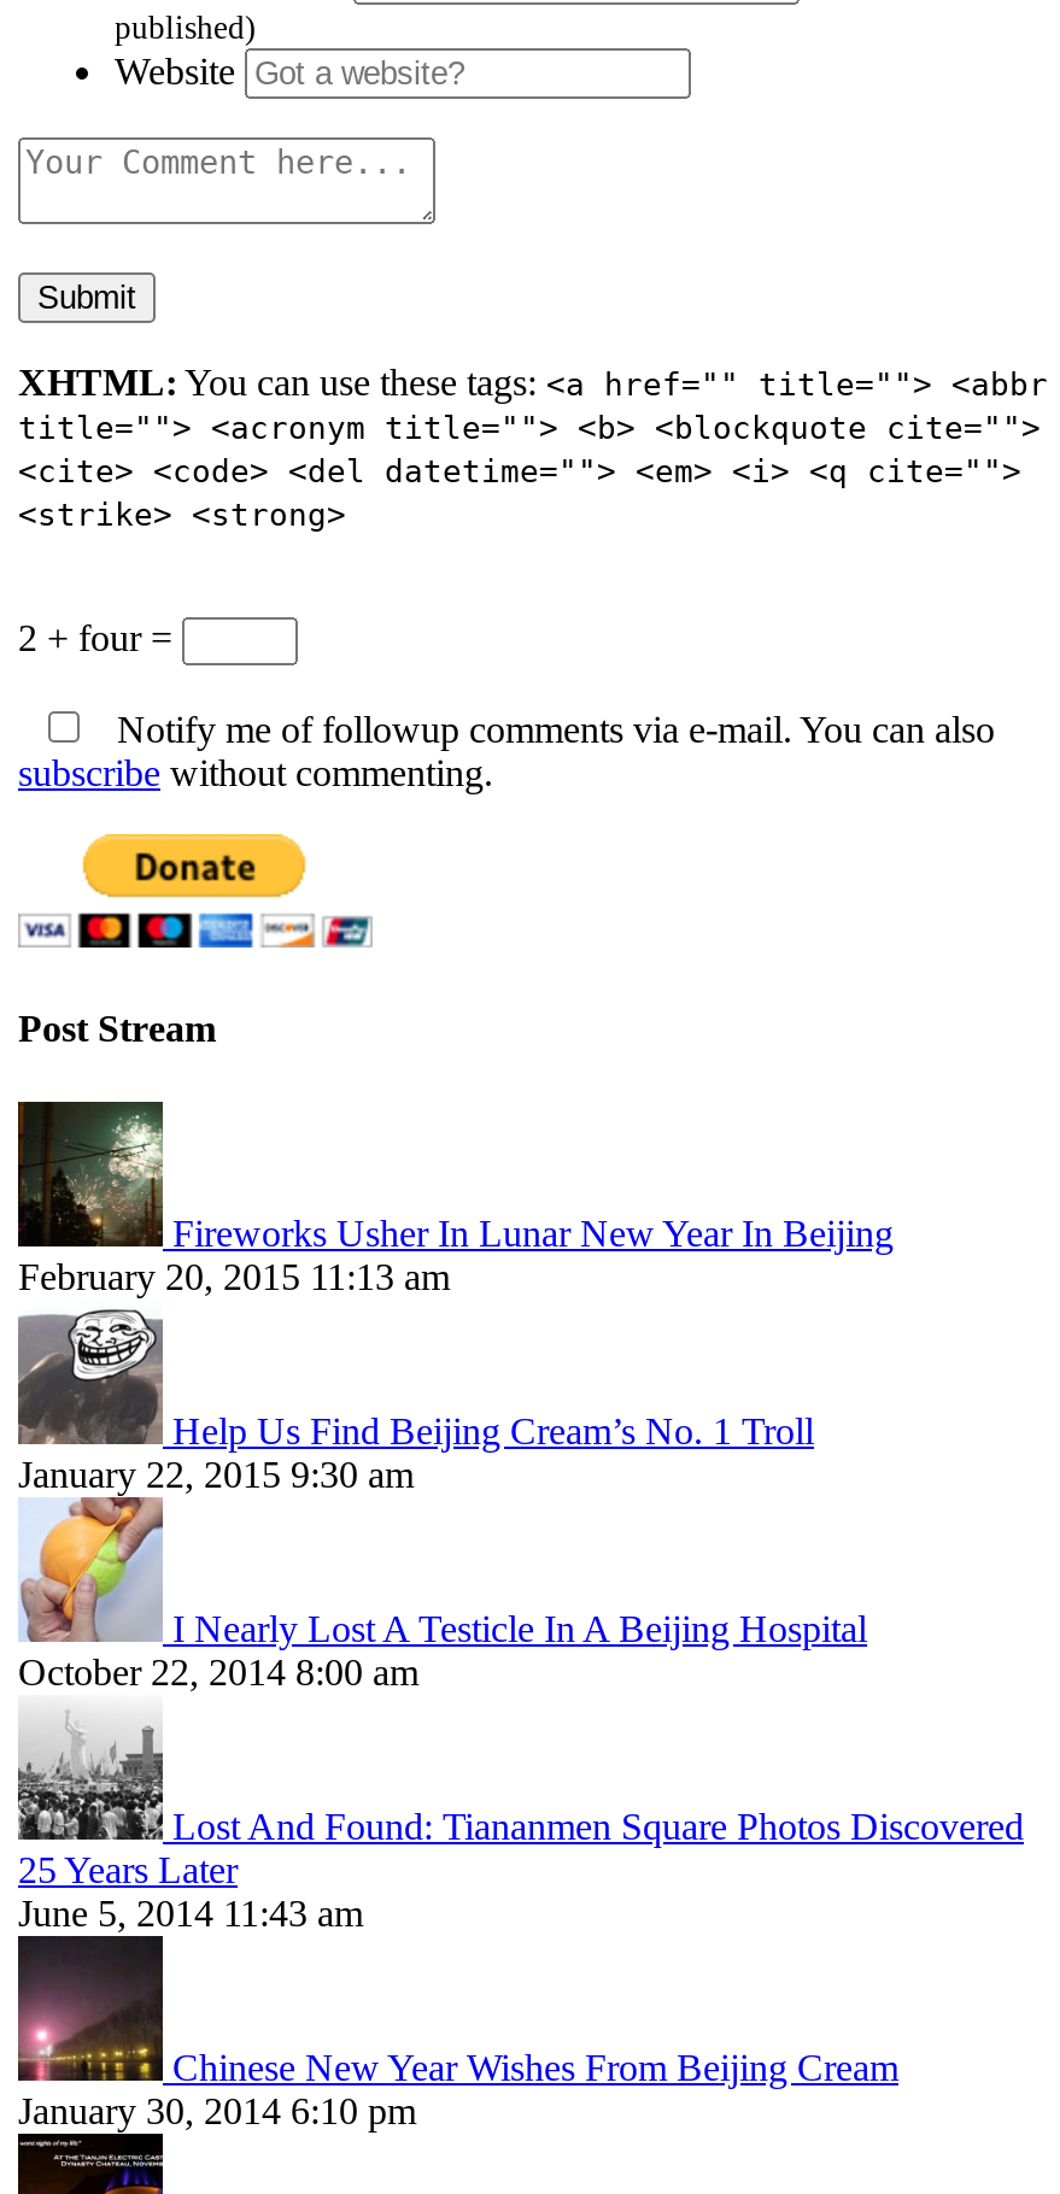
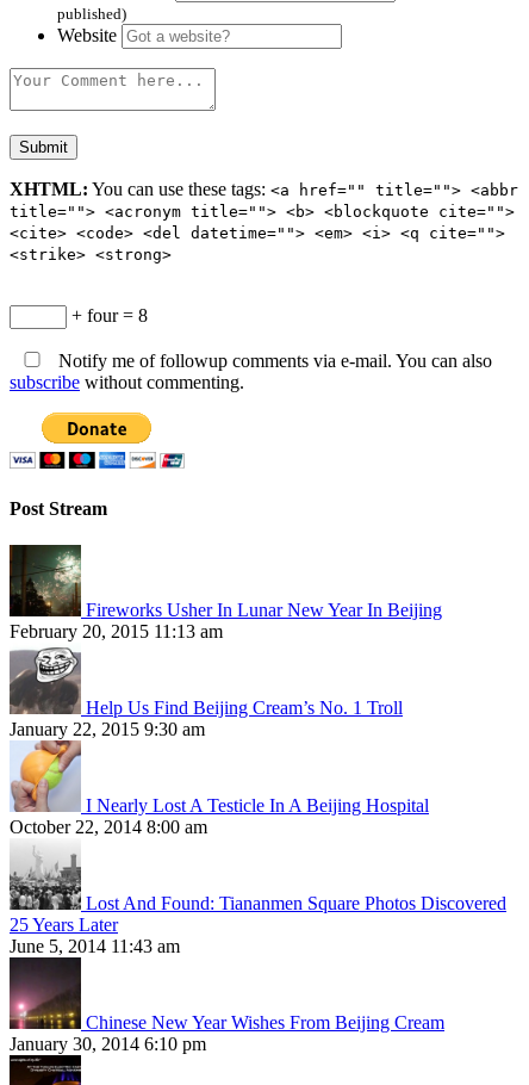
- 2 + four =
+ + four = 8
